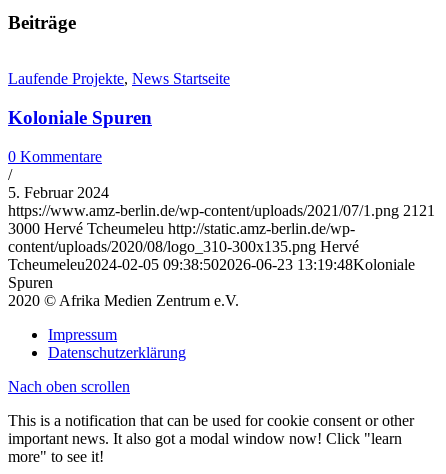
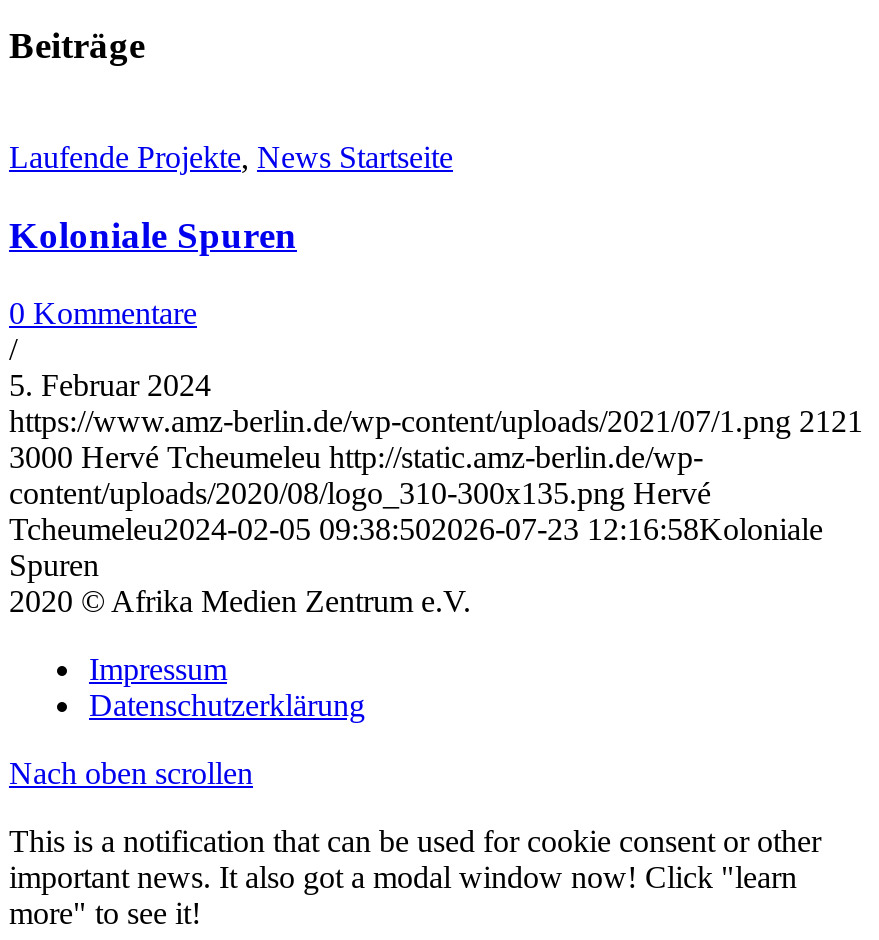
- Tcheumeleu2024-02-05 09:38:502026-06-23 13:19:48Koloniale
+ Tcheumeleu2024-02-05 09:38:502026-07-23 12:16:58Koloniale
